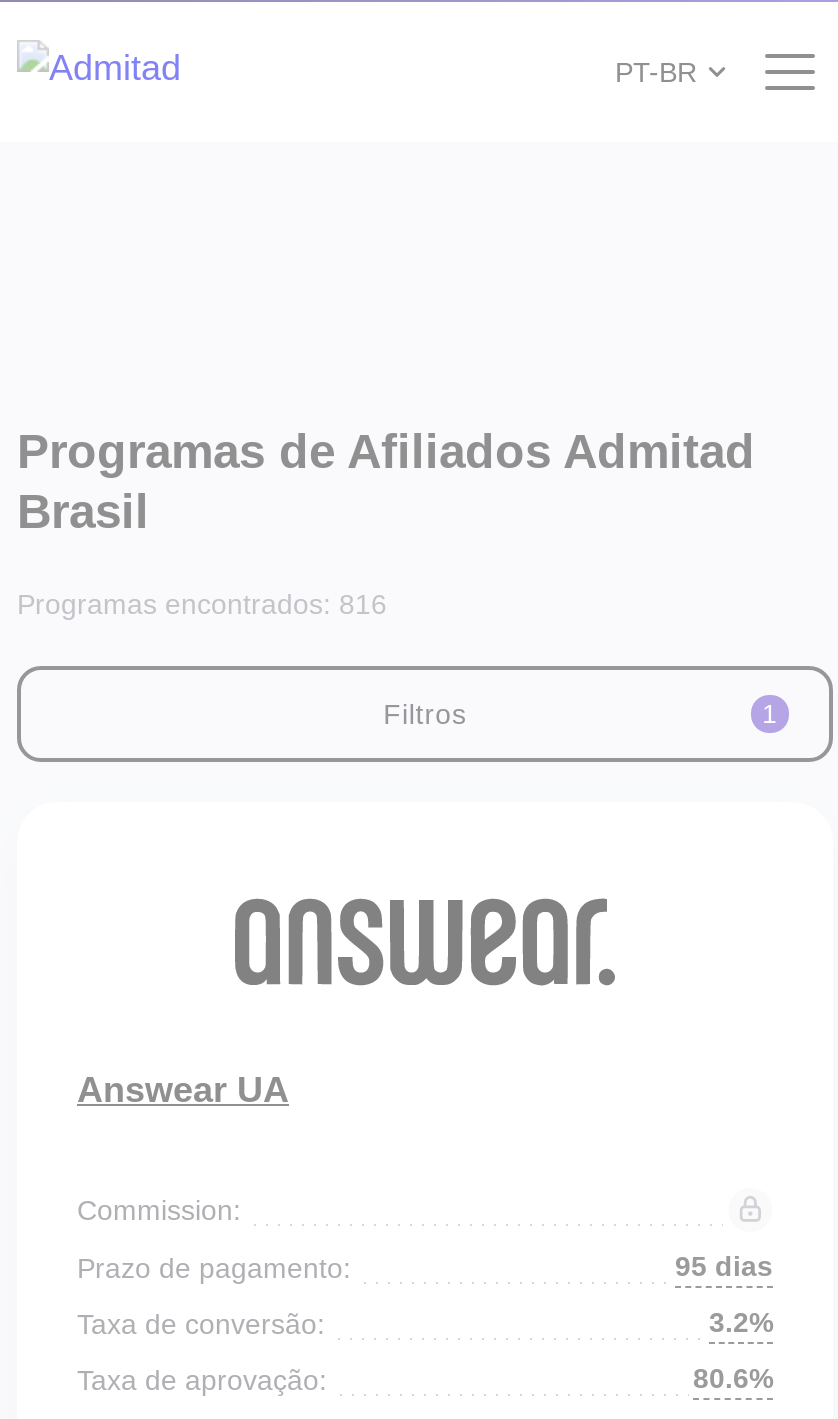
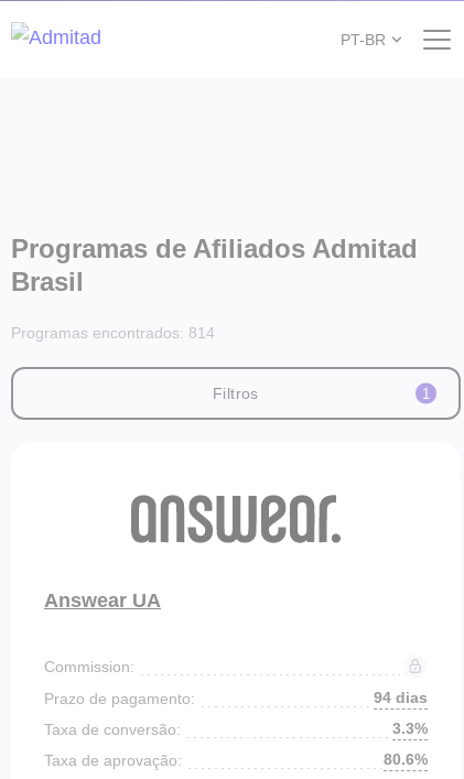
- Programas encontrados: 816
+ Programas encontrados: 814

- 95 dias
+ 94 dias

- 3.2%
+ 3.3%
